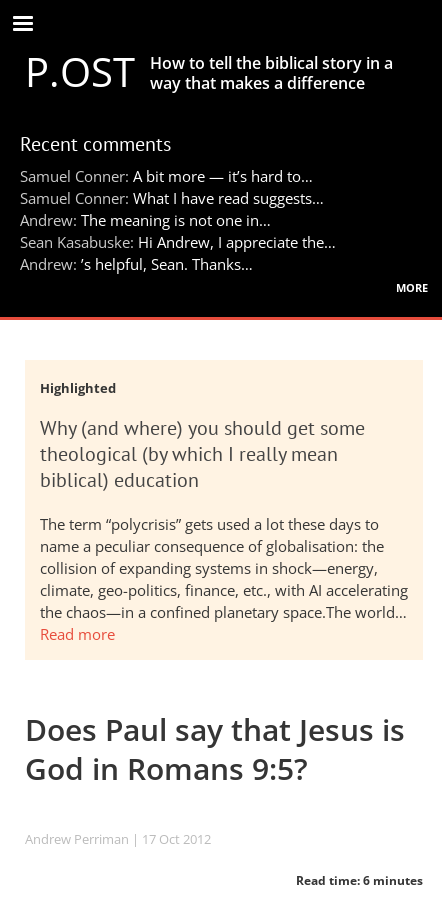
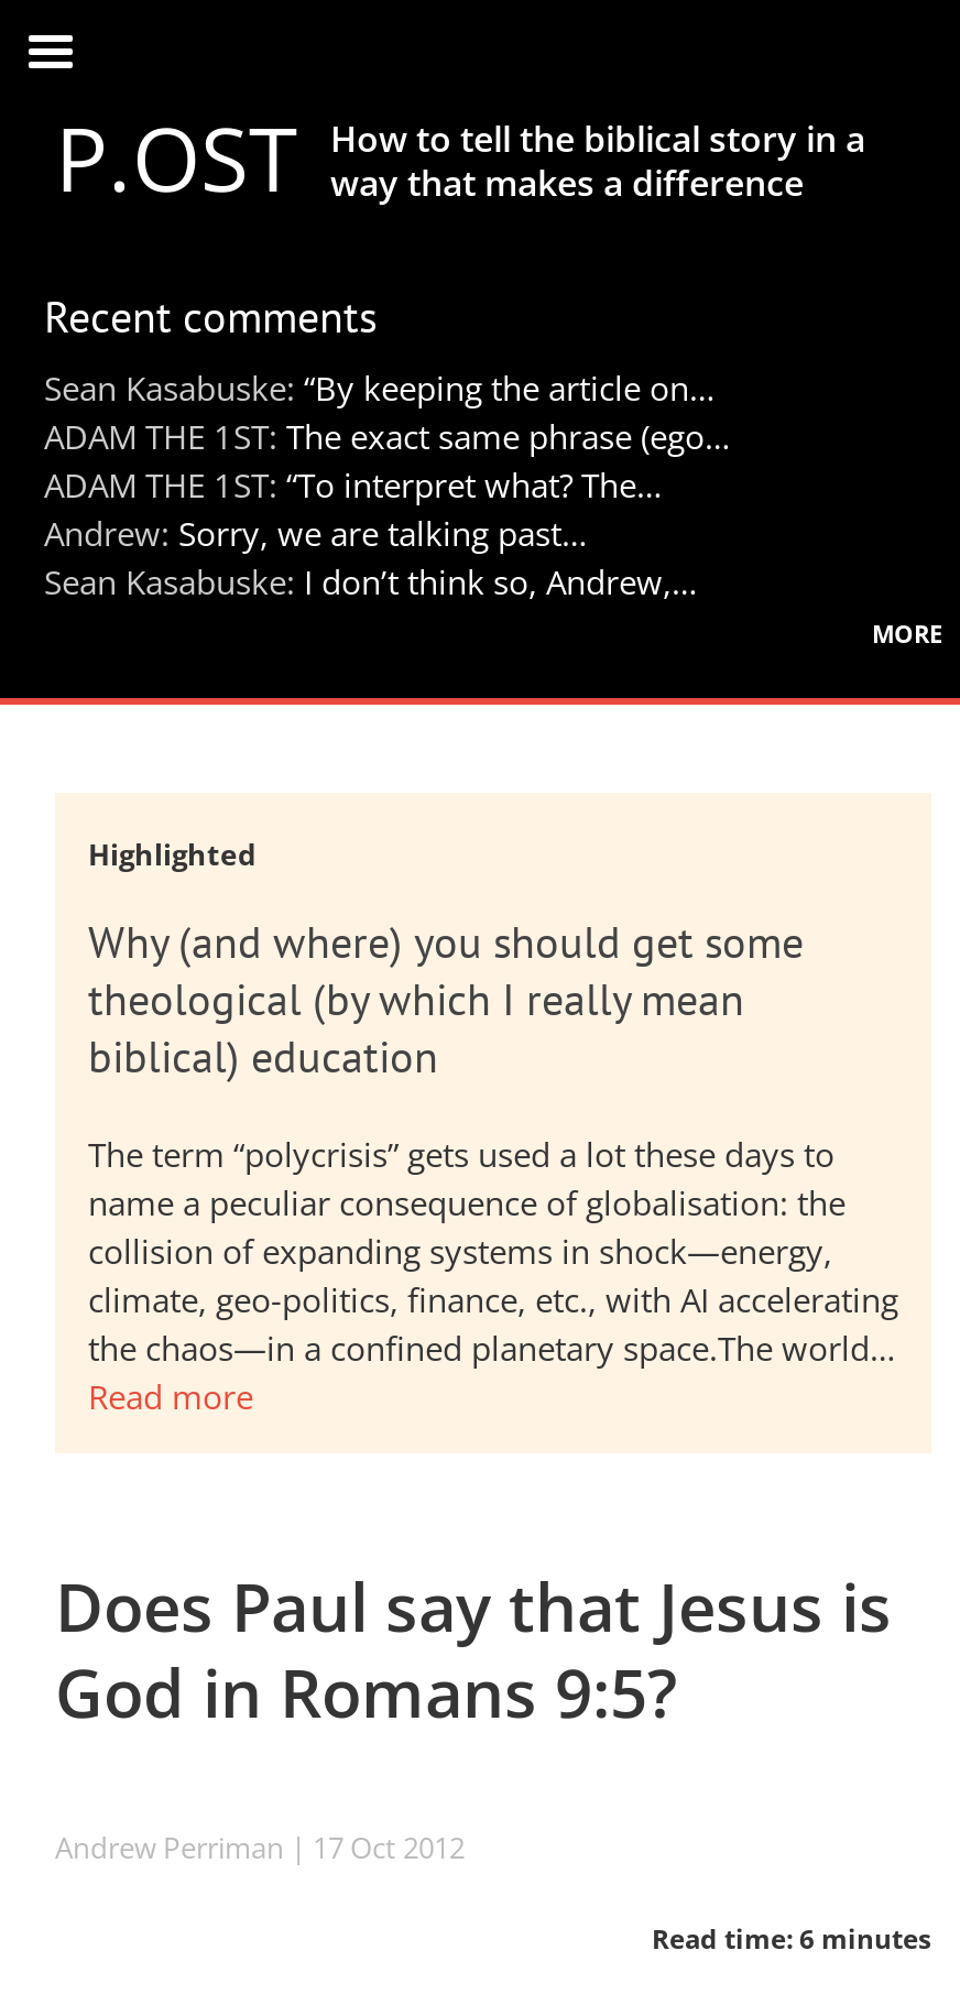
- Samuel Conner: A bit more — it’s hard to…
- Samuel Conner: What I have read suggests…
- Andrew: The meaning is not one in…
- Sean Kasabuske: Hi Andrew, I appreciate the…
- Andrew:’s helpful, Sean. Thanks…
+ Sean Kasabuske: “By keeping the article on…
+ ADAM THE 1ST: The exact same phrase (ego…
+ ADAM THE 1ST: “To interpret what? The…
+ Andrew: Sorry, we are talking past…
+ Sean Kasabuske: I don’t think so, Andrew,…
